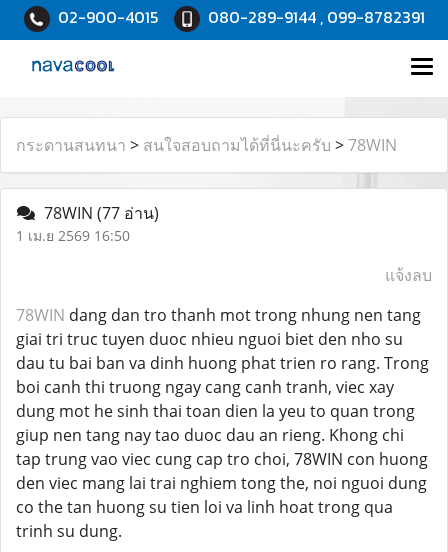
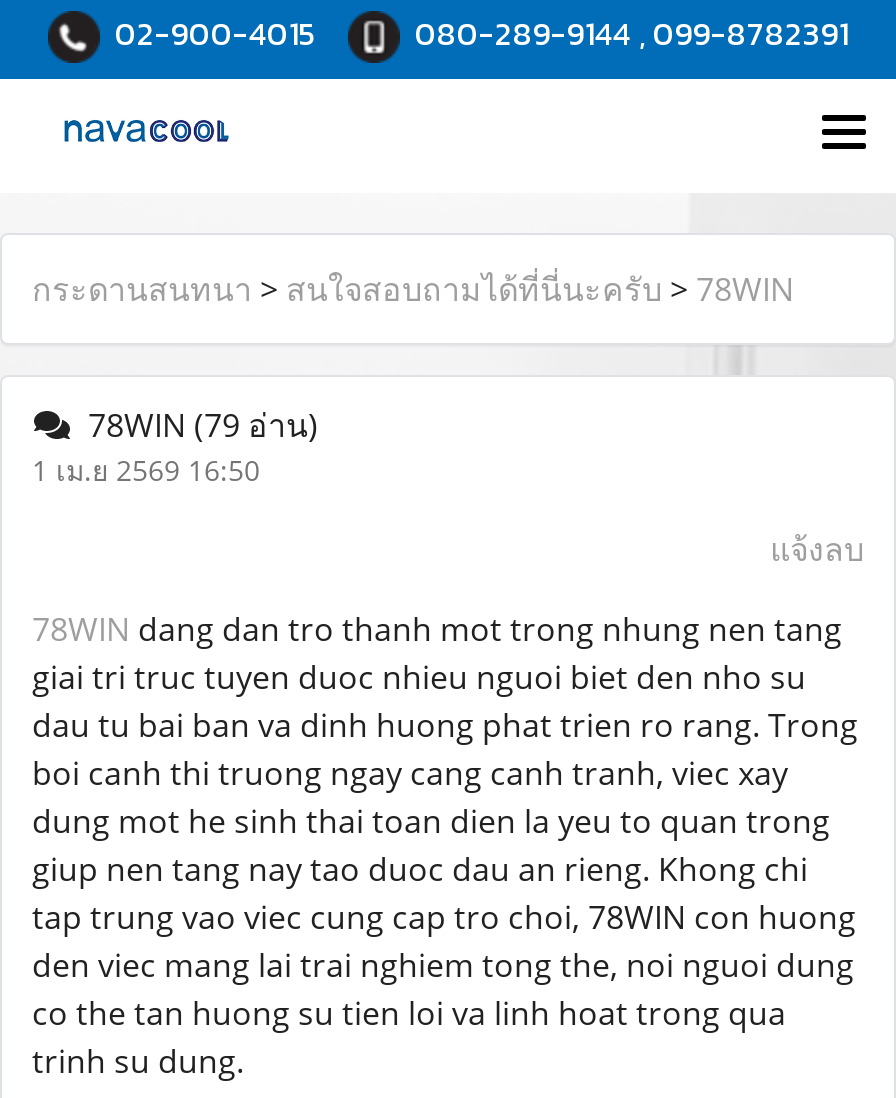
- 78WIN (77 อ่าน)
+ 78WIN (79 อ่าน)
